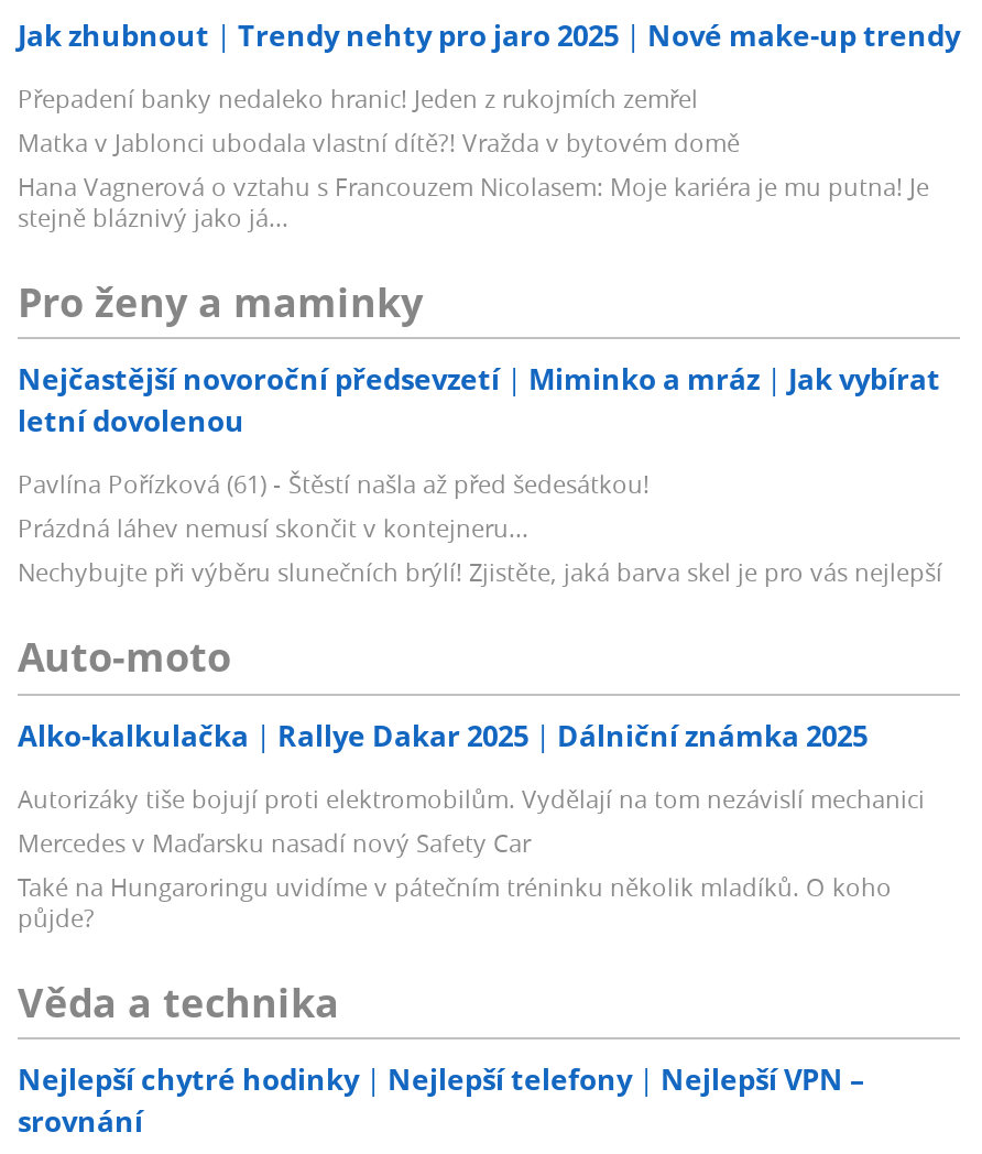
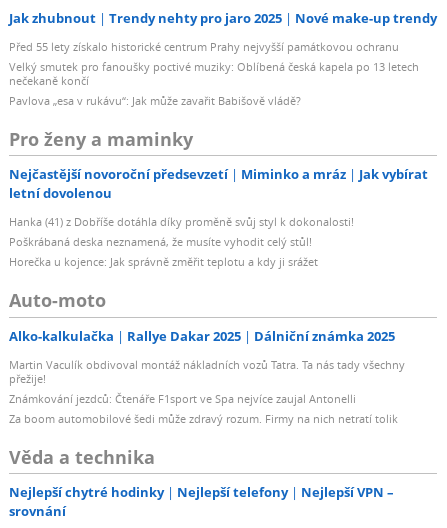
- Přepadení banky nedaleko hranic! Jeden z rukojmích zemřel
- Matka v Jablonci ubodala vlastní dítě?! Vražda v bytovém domě
- Hana Vagnerová o vztahu s Francouzem Nicolasem: Moje kariéra je mu putna! Je
- stejně bláznivý jako já...
+ Před 55 lety získalo historické centrum Prahy nejvyšší památkovou ochranu
+ Velký smutek pro fanoušky poctivé muziky: Oblíbená česká kapela po 13 letech
+ nečekaně končí
+ Pavlova „esa v rukávu“: Jak může zavařit Babišově vládě?

- Pavlína Pořízková (61) - Štěstí našla až před šedesátkou!
- Prázdná láhev nemusí skončit v kontejneru...
- Nechybujte při výběru slunečních brýlí! Zjistěte, jaká barva skel je pro vás nejlepší
+ Hanka (41) z Dobříše dotáhla díky proměně svůj styl k dokonalosti!
+ Poškrábaná deska neznamená, že musíte vyhodit celý stůl!
+ Horečka u kojence: Jak správně změřit teplotu a kdy ji srážet

- Autorizáky tiše bojují proti elektromobilům. Vydělají na tom nezávislí mechanici
- Mercedes v Maďarsku nasadí nový Safety Car
- Také na Hungaroringu uvidíme v pátečním tréninku několik mladíků. O koho
- půjde?
+ Martin Vaculík obdivoval montáž nákladních vozů Tatra. Ta nás tady všechny
+ přežije!
+ Známkování jezdců: Čtenáře F1sport ve Spa nejvíce zaujal Antonelli
+ Za boom automobilové šedi může zdravý rozum. Firmy na nich netratí tolik
